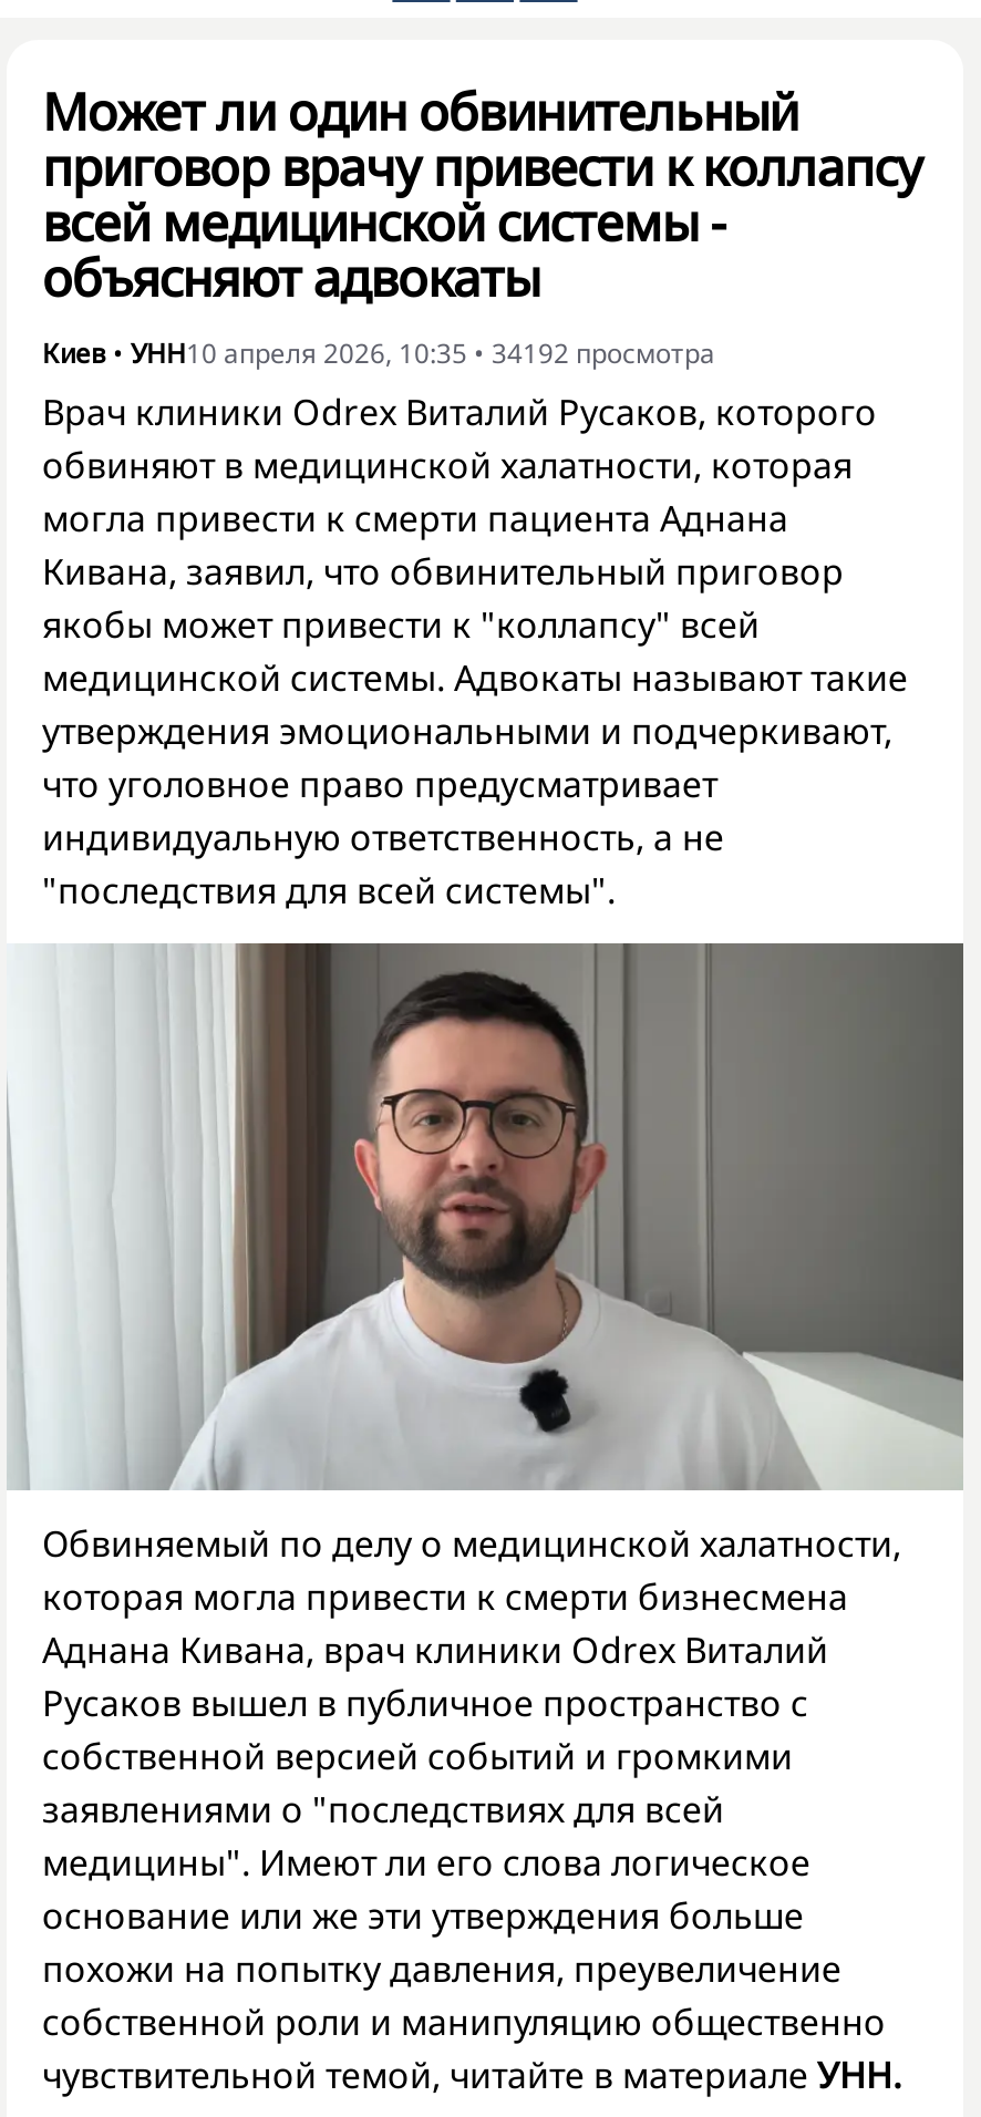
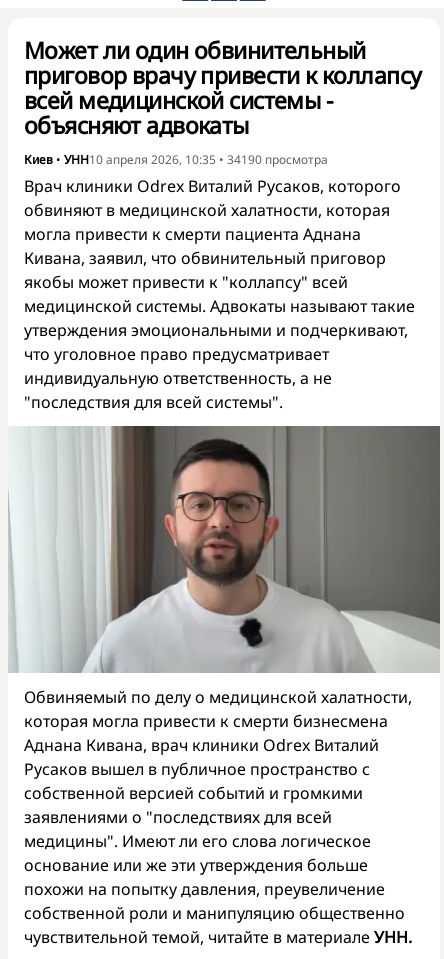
- Киев • УНН 10 апреля 2026, 10:35 • 34192 просмотра
+ Киев • УНН 10 апреля 2026, 10:35 • 34190 просмотра
